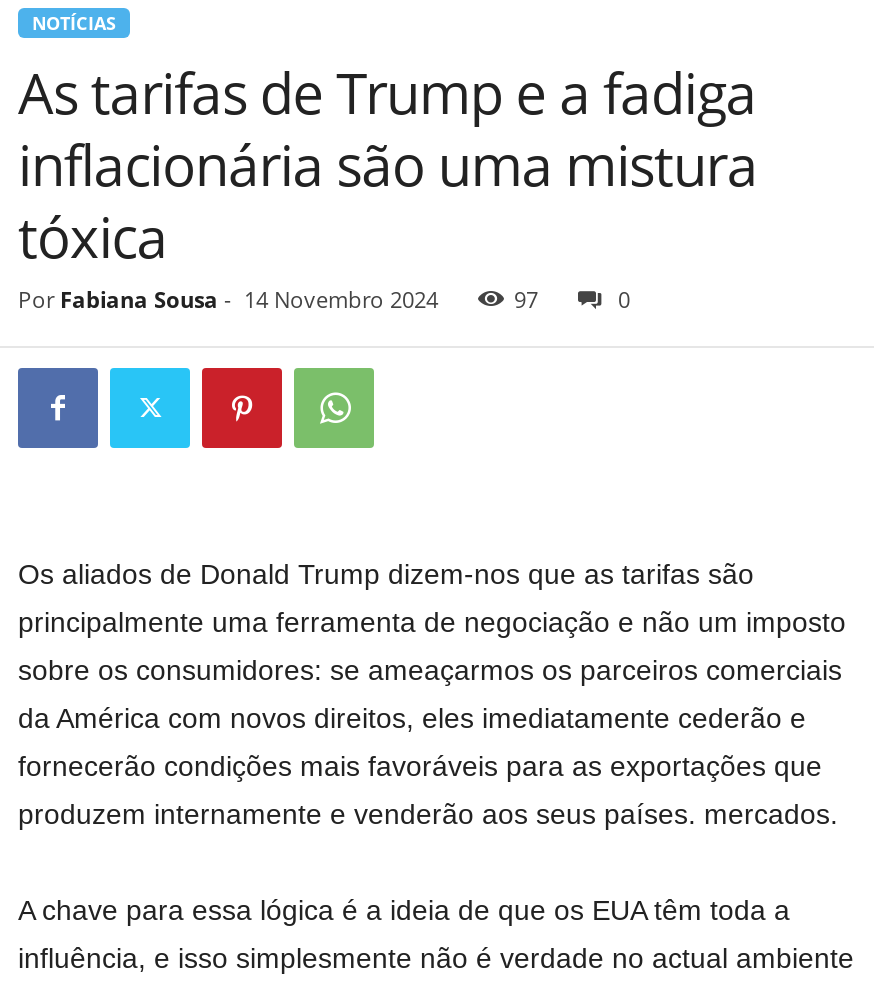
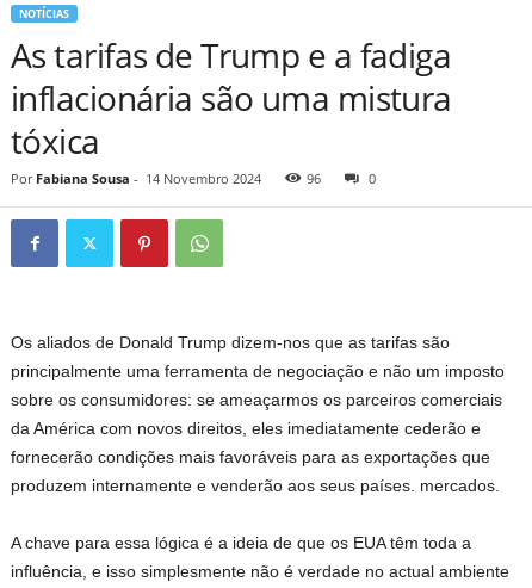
- 97
+ 96
